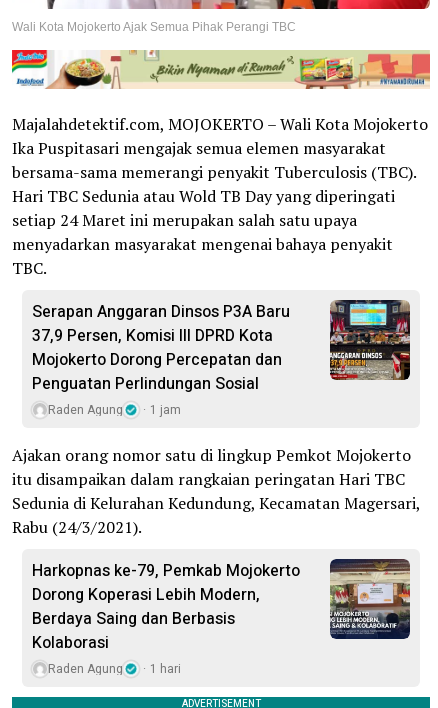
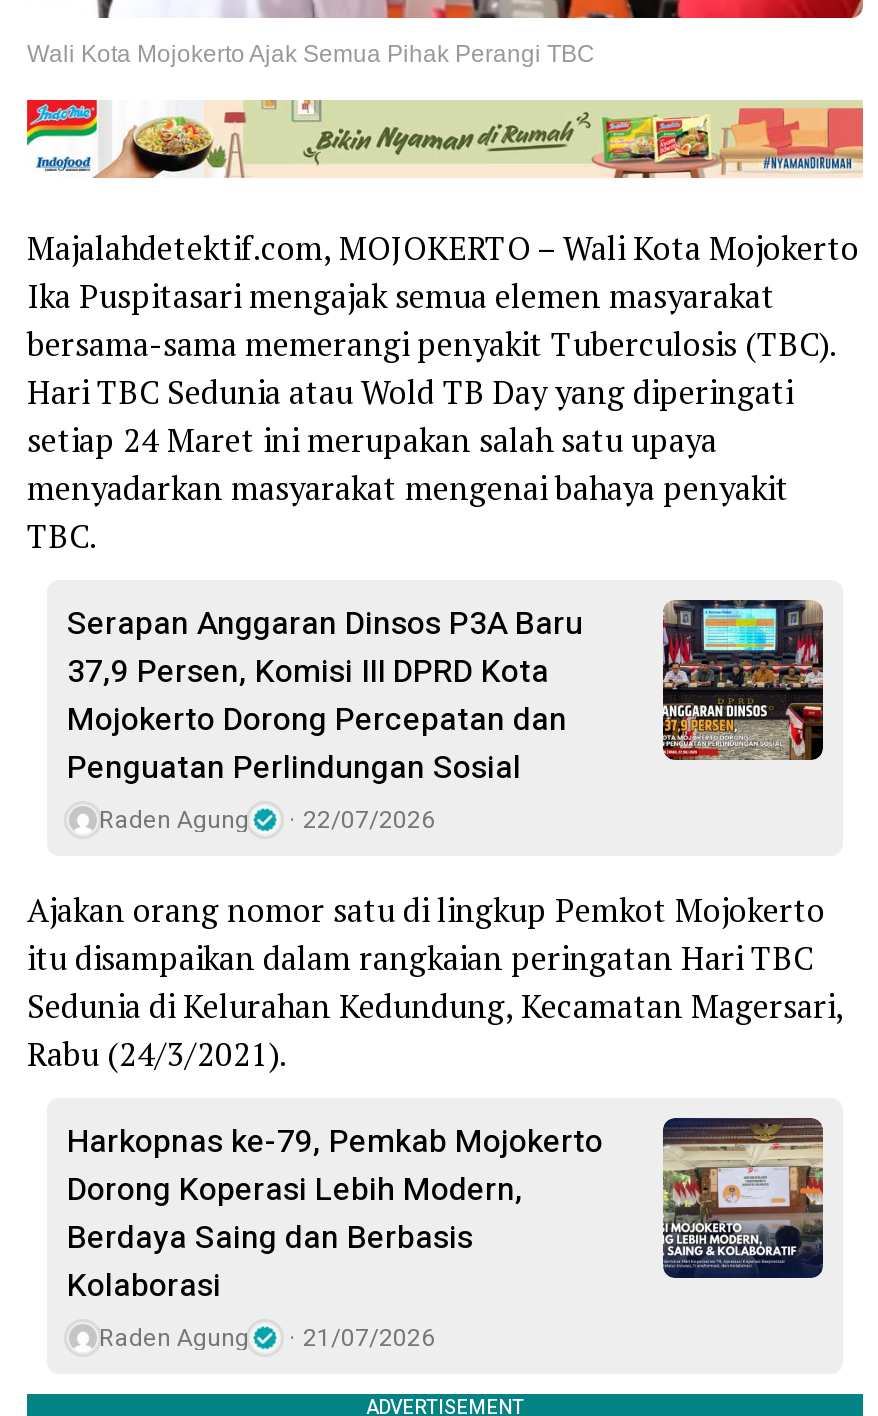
- Raden Agung 1 jam
+ Raden Agung 22/07/2026

- Raden Agung 1 hari
+ Raden Agung 21/07/2026
